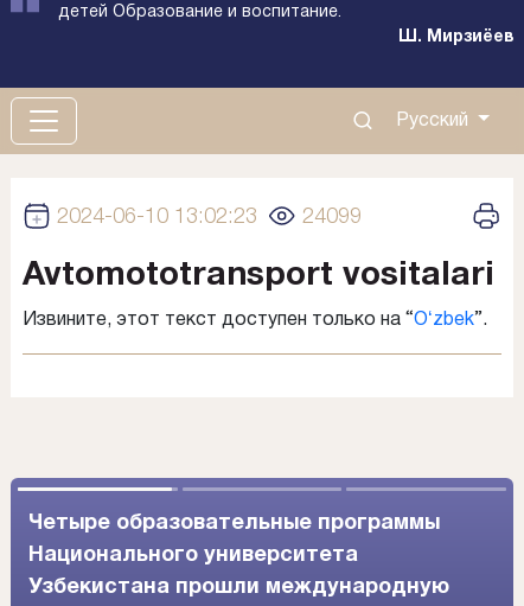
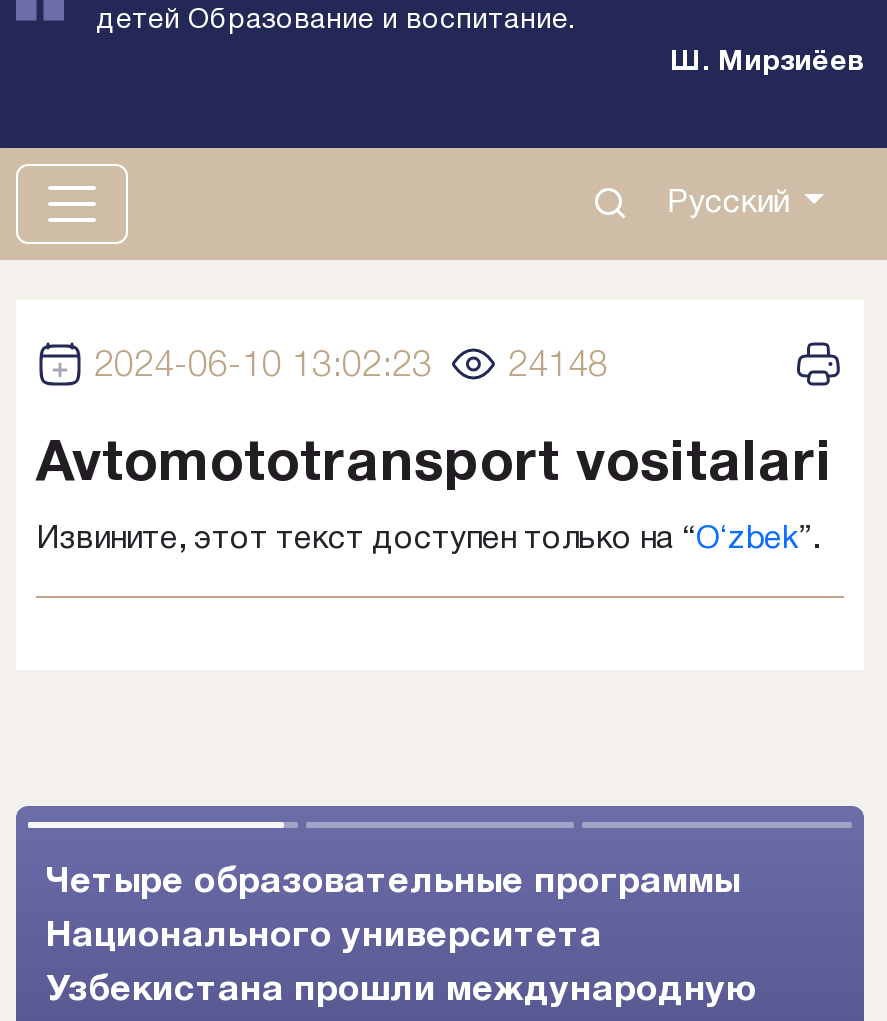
- 24099
+ 24148
